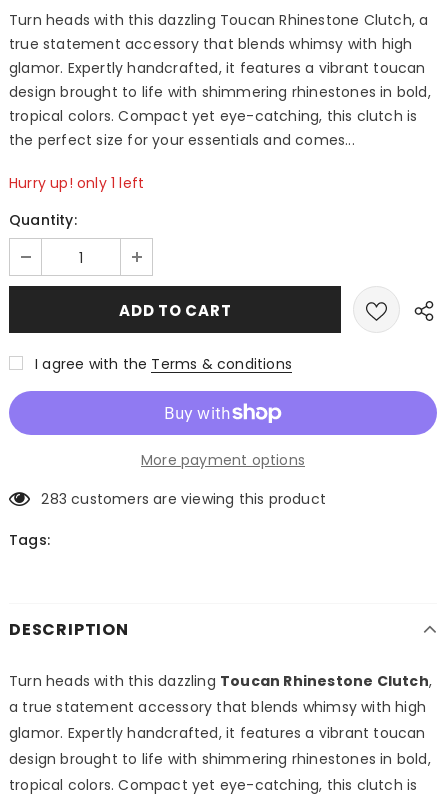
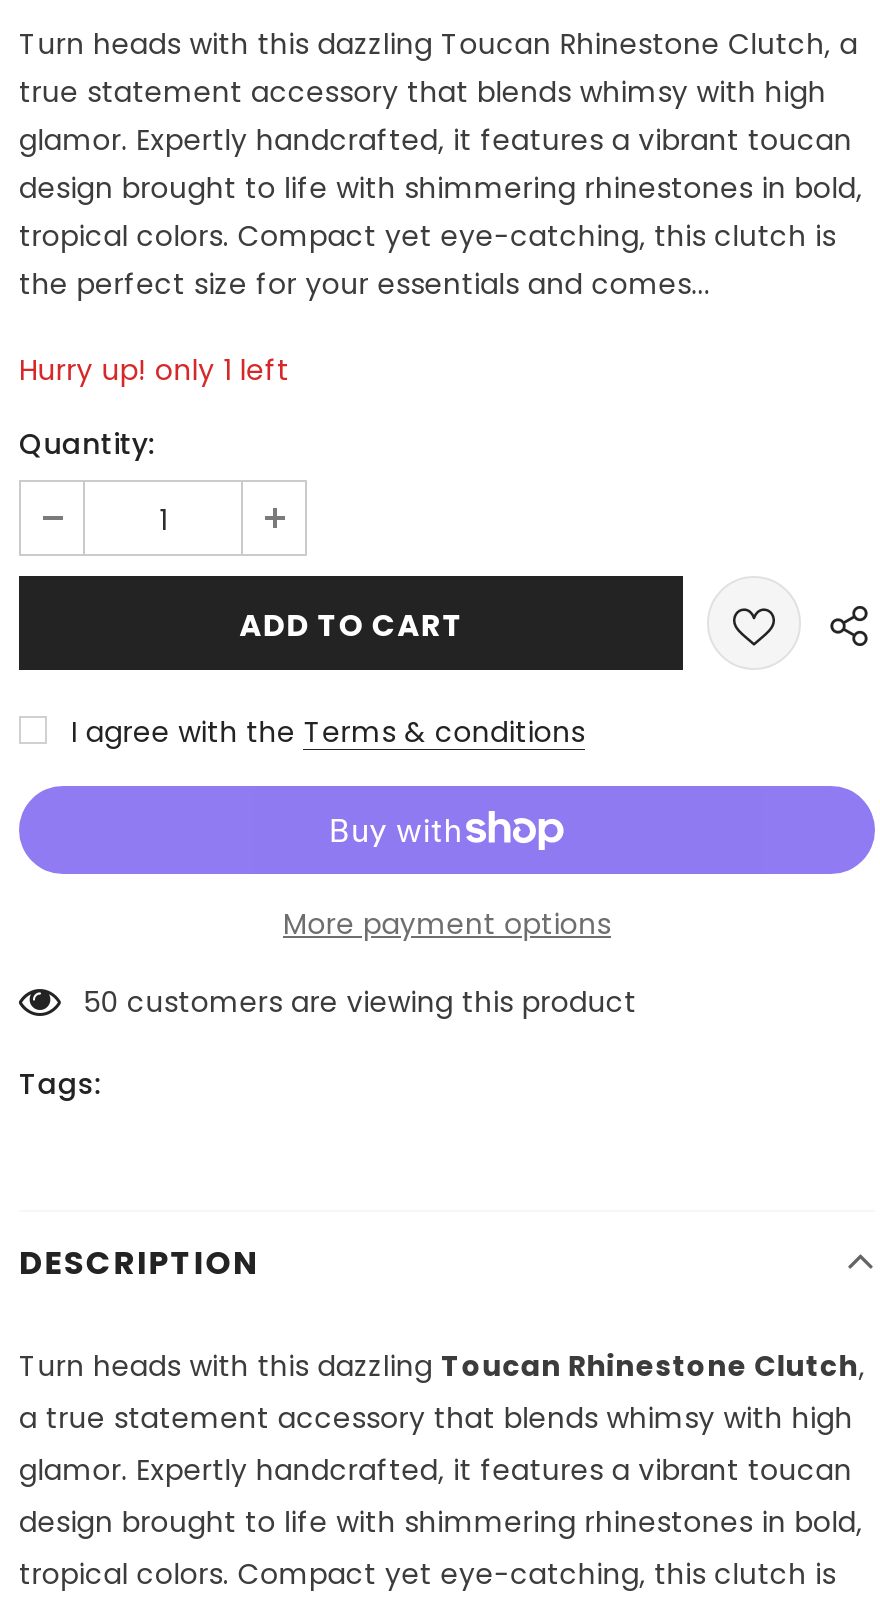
- 283 customers are viewing this product
+ 50 customers are viewing this product
